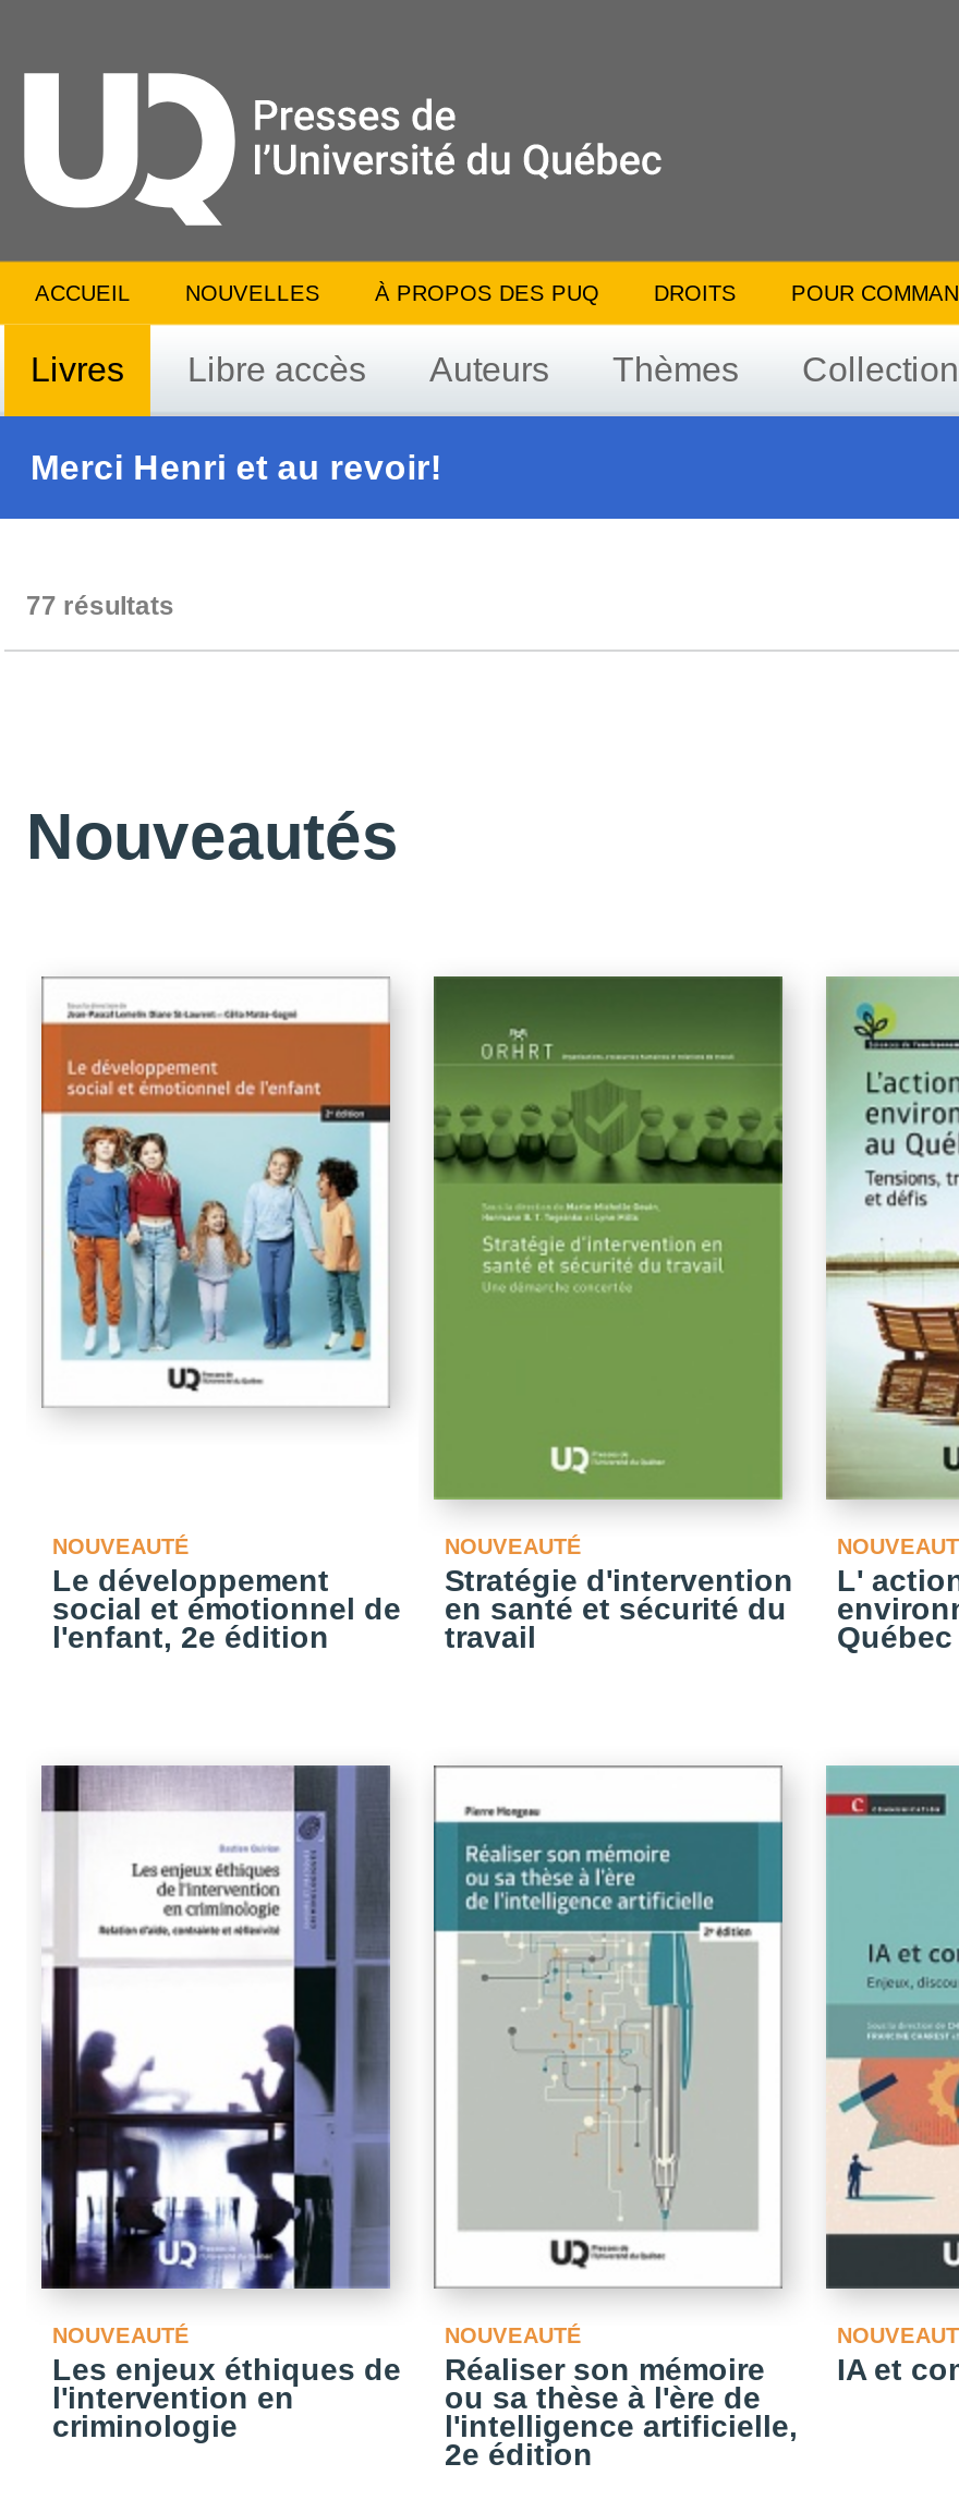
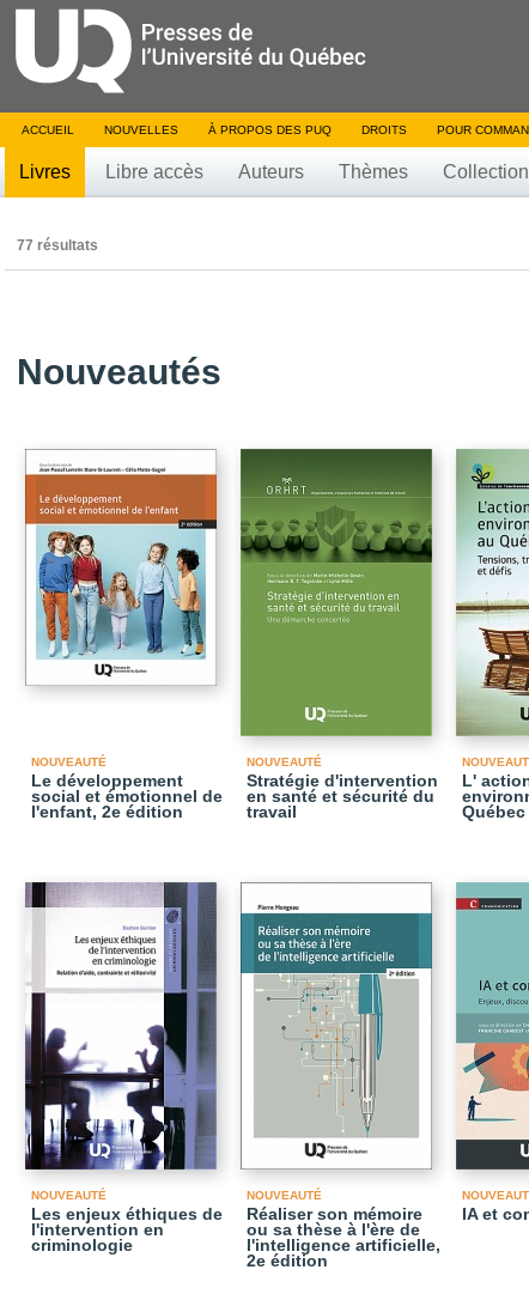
- Merci Henri et au revoir!
